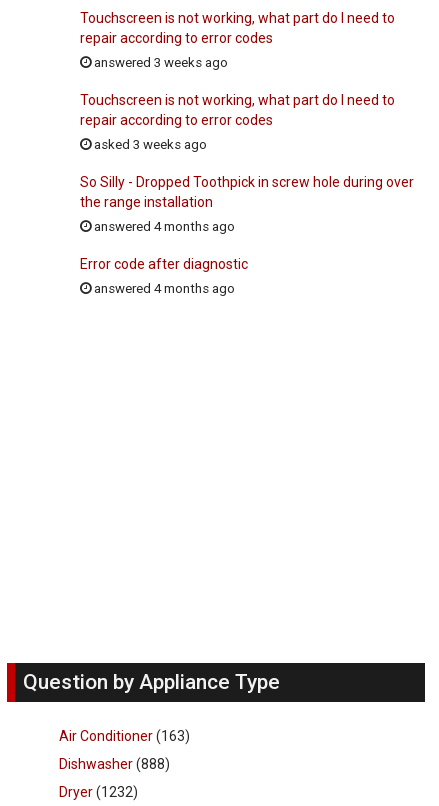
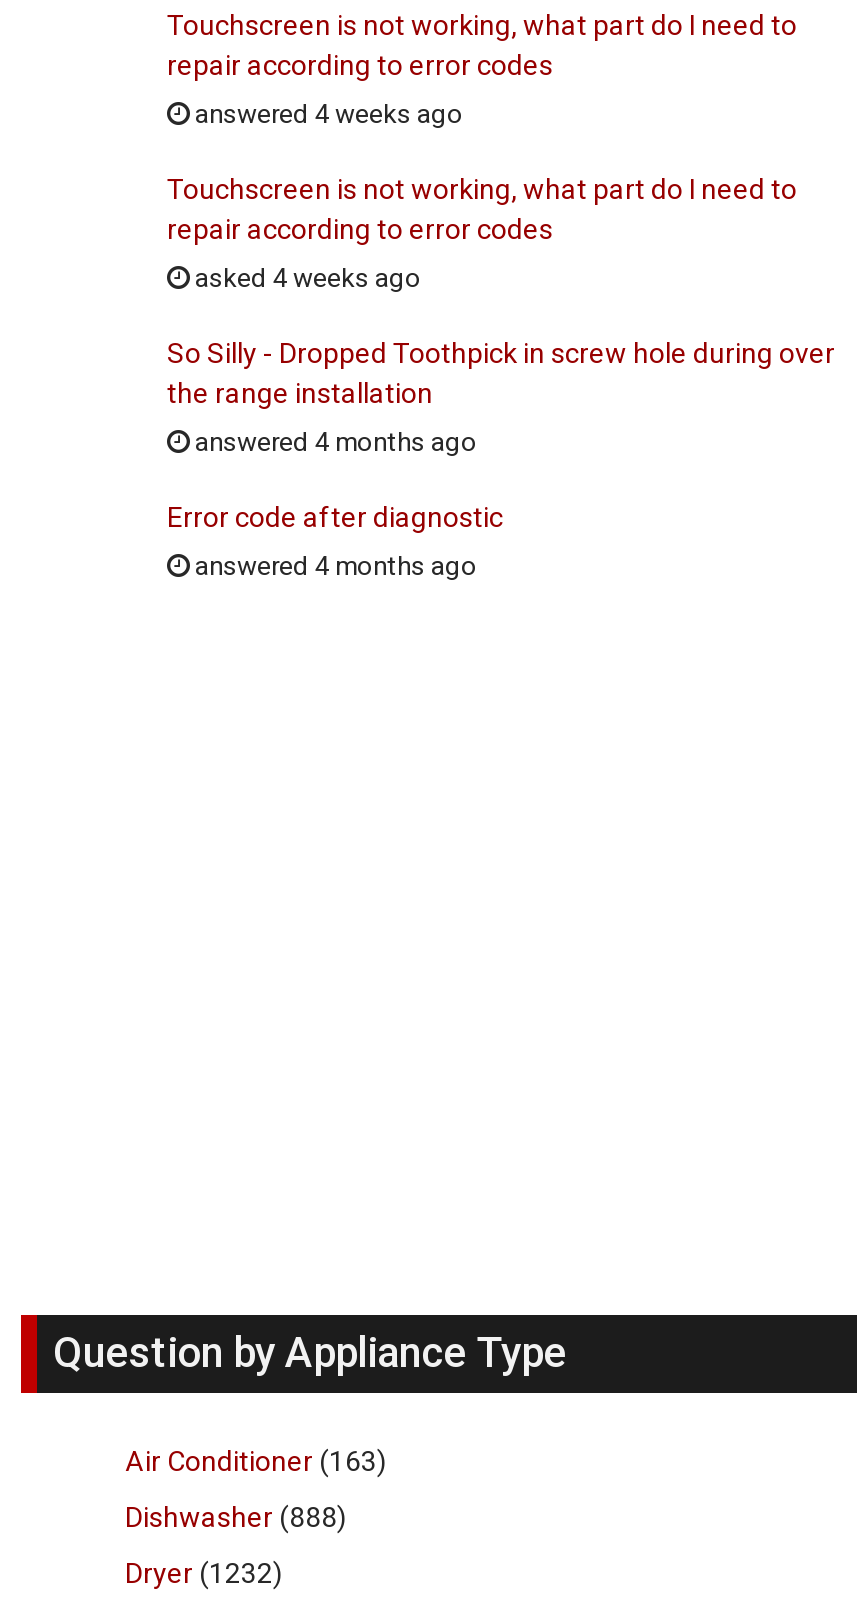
- answered 3 weeks ago
+ answered 4 weeks ago

- asked 3 weeks ago
+ asked 4 weeks ago
